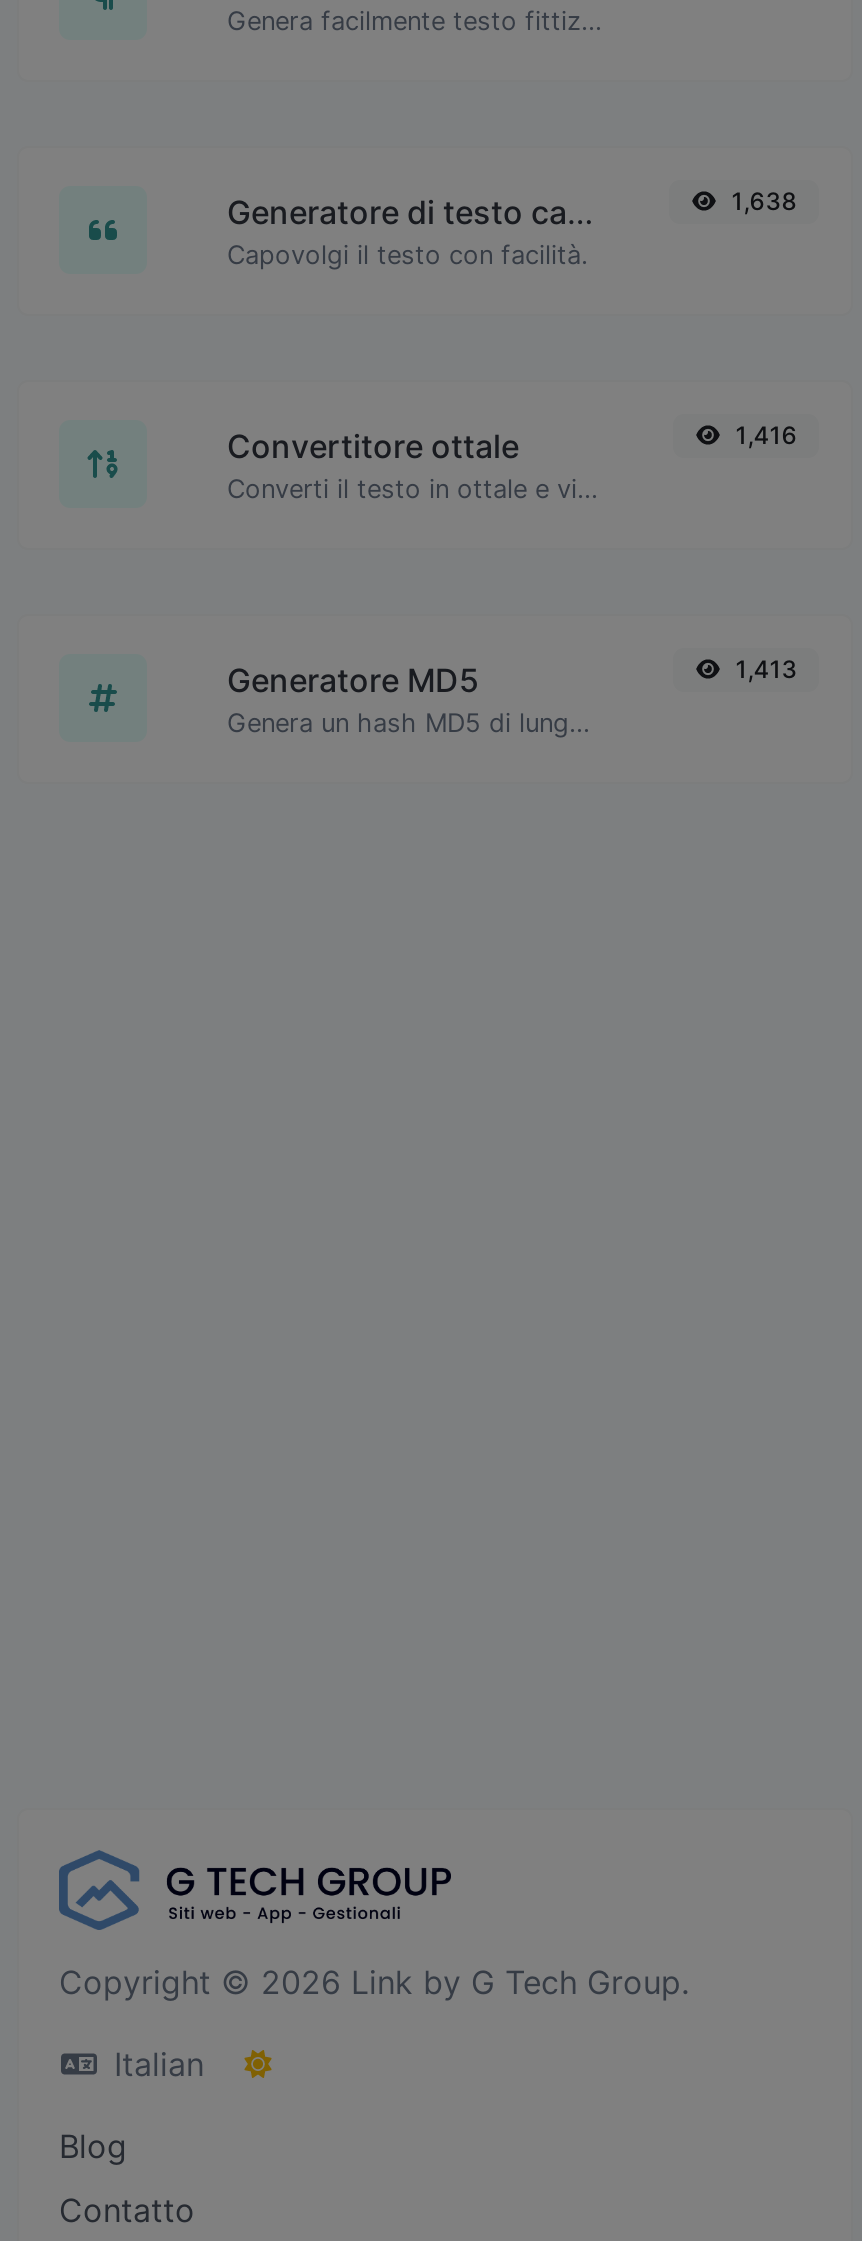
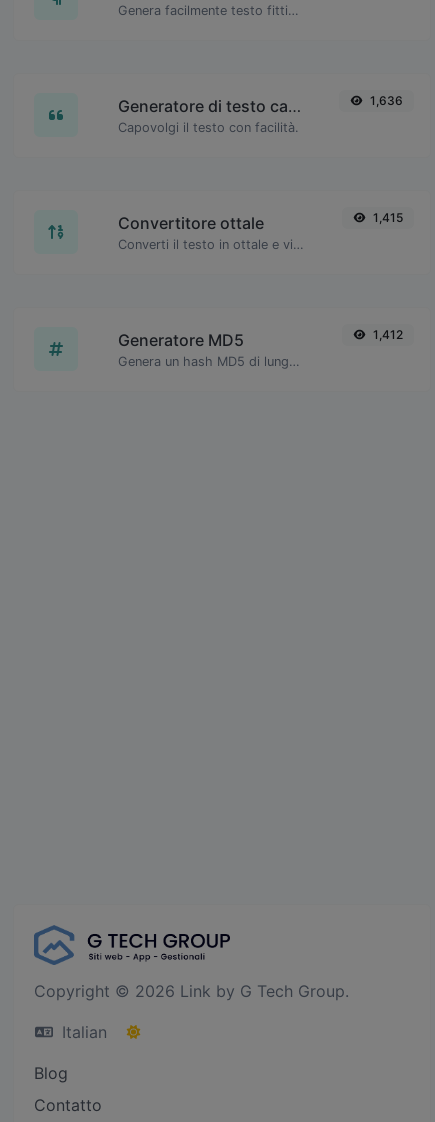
- 1,638
+ 1,636

- 1,416
+ 1,415

- 1,413
+ 1,412
